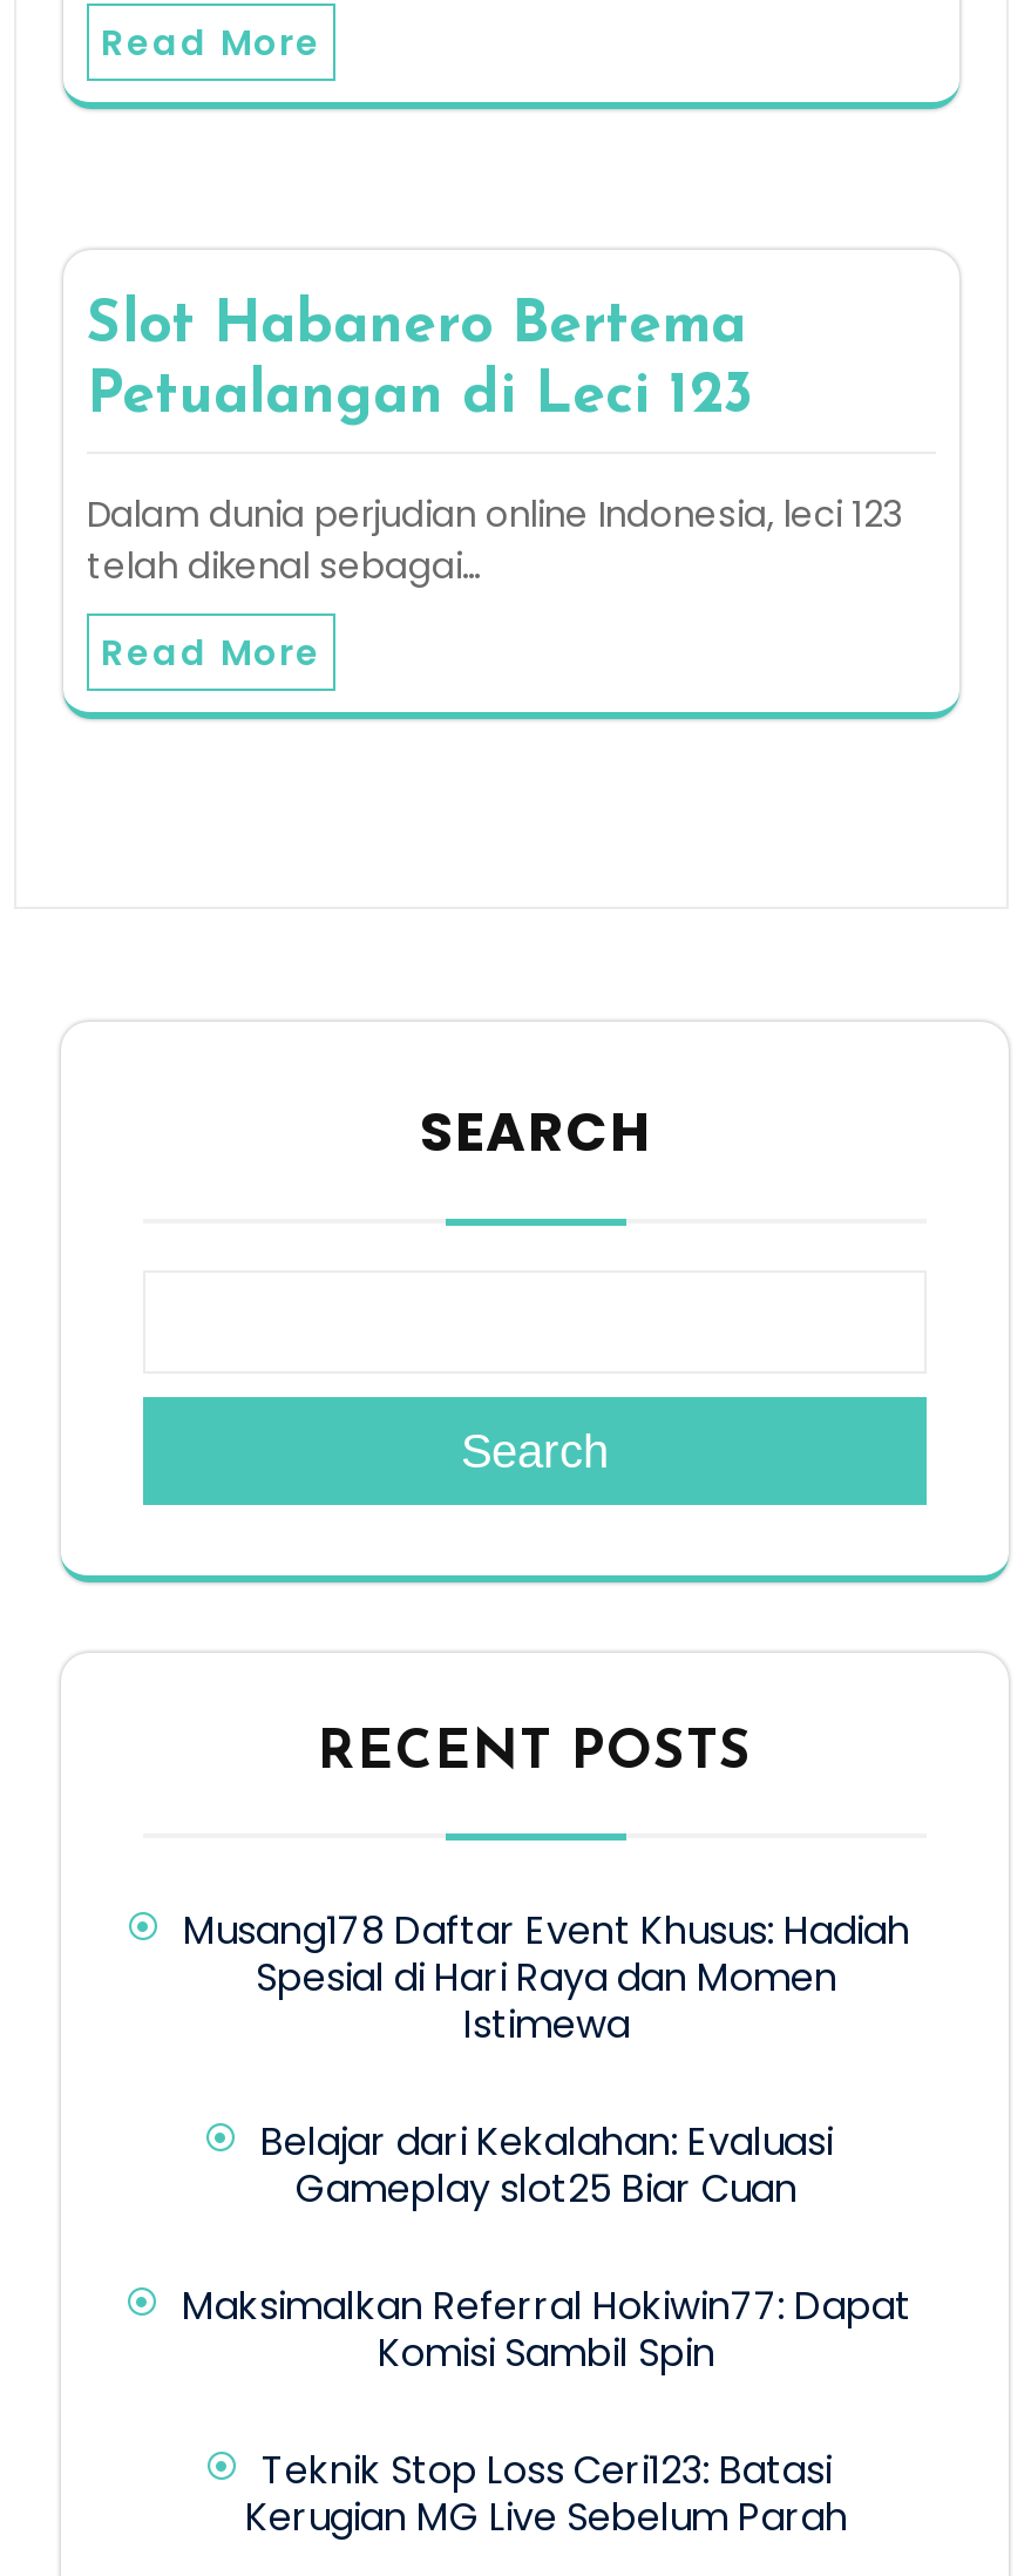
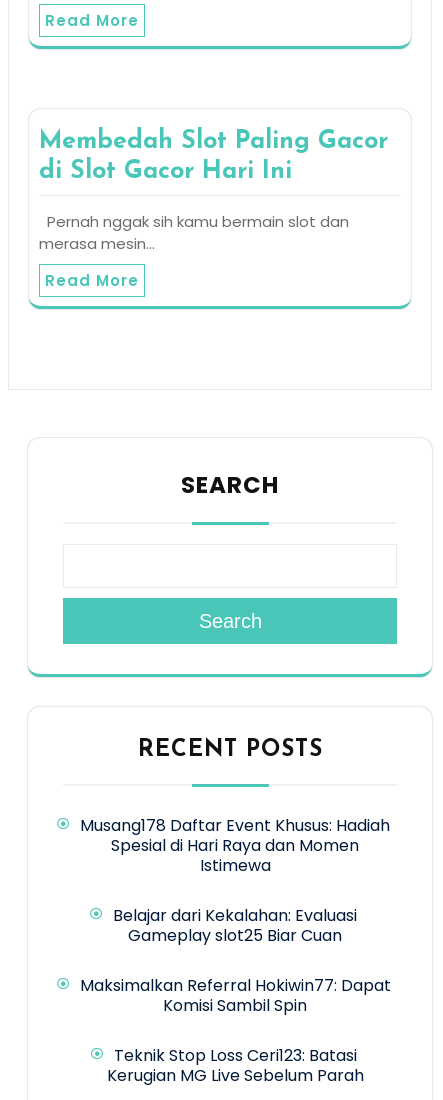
- Slot Habanero Bertema
- Petualangan di Leci 123
+ Membedah Slot Paling Gacor
+ di Slot Gacor Hari Ini

- Dalam dunia perjudian online Indonesia, leci 123
- telah dikenal sebagai…
+ Pernah nggak sih kamu bermain slot dan
+ merasa mesin…
